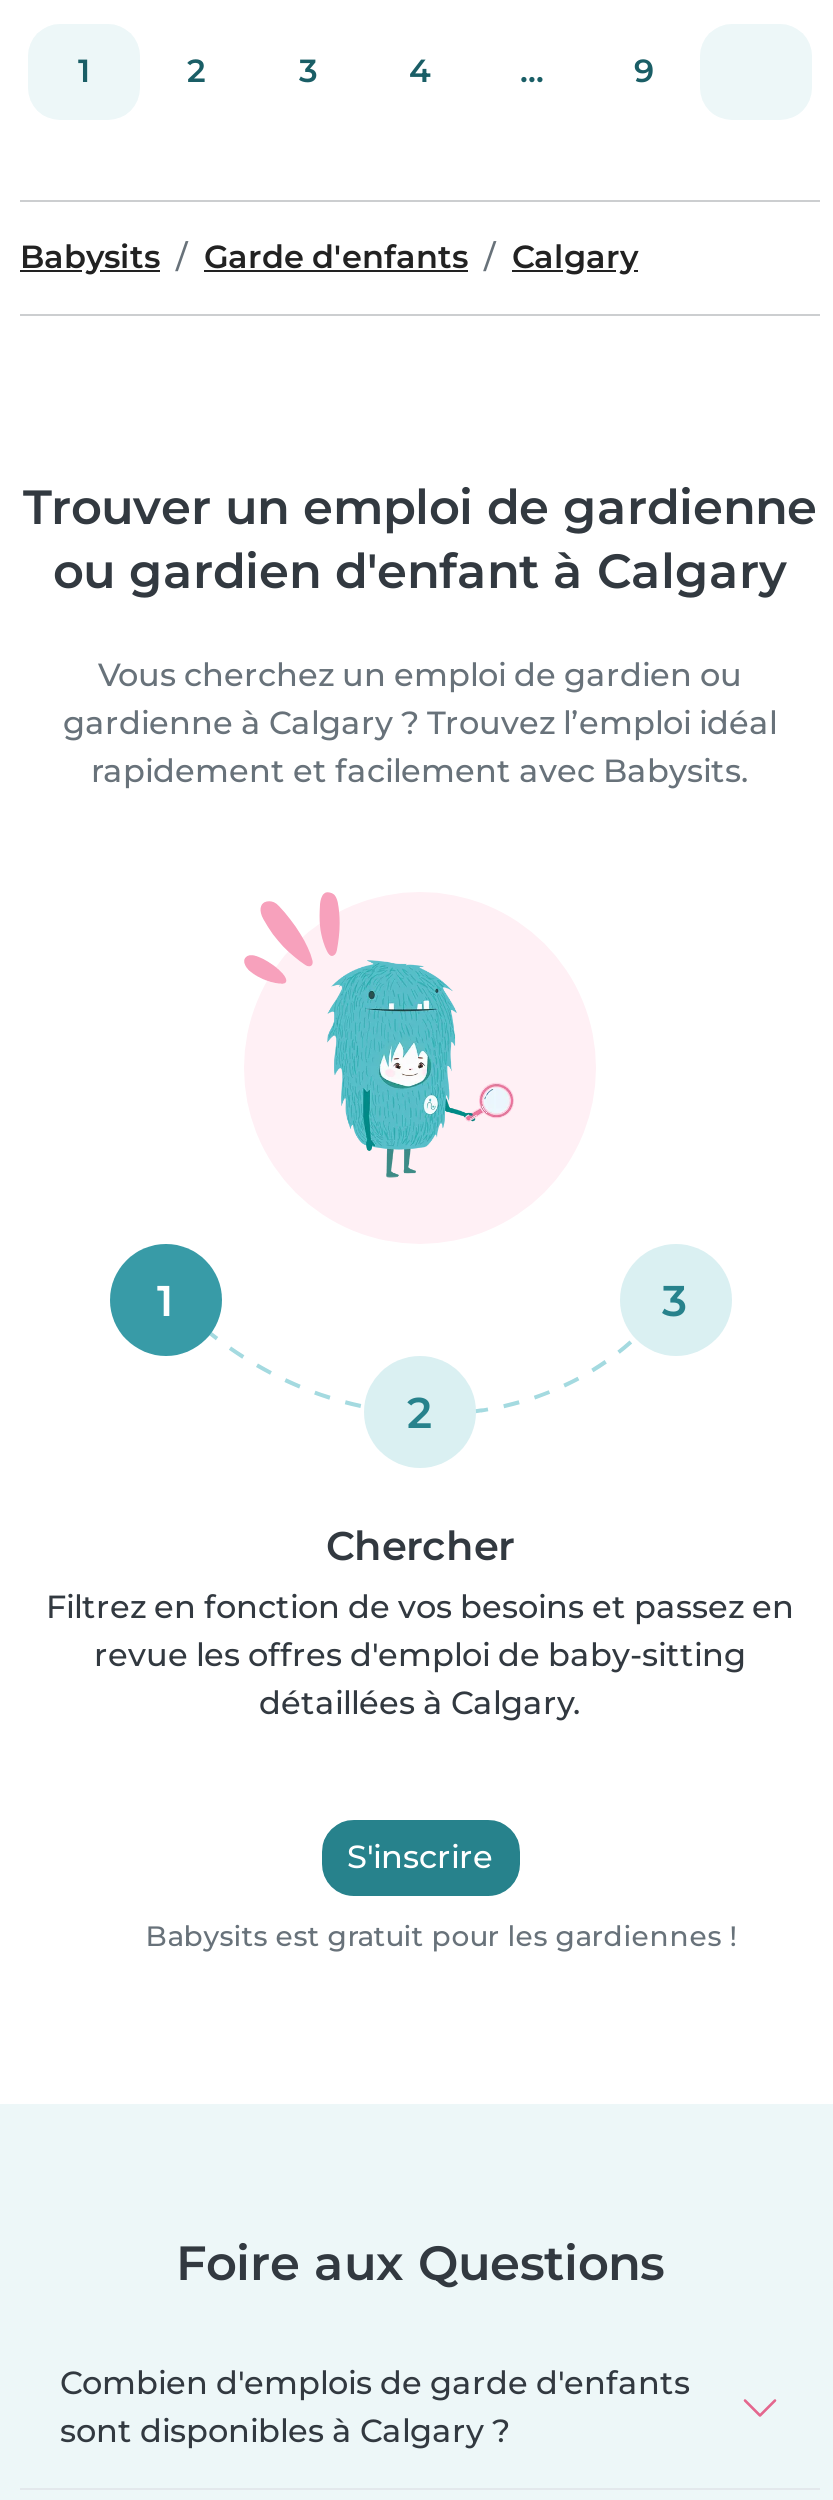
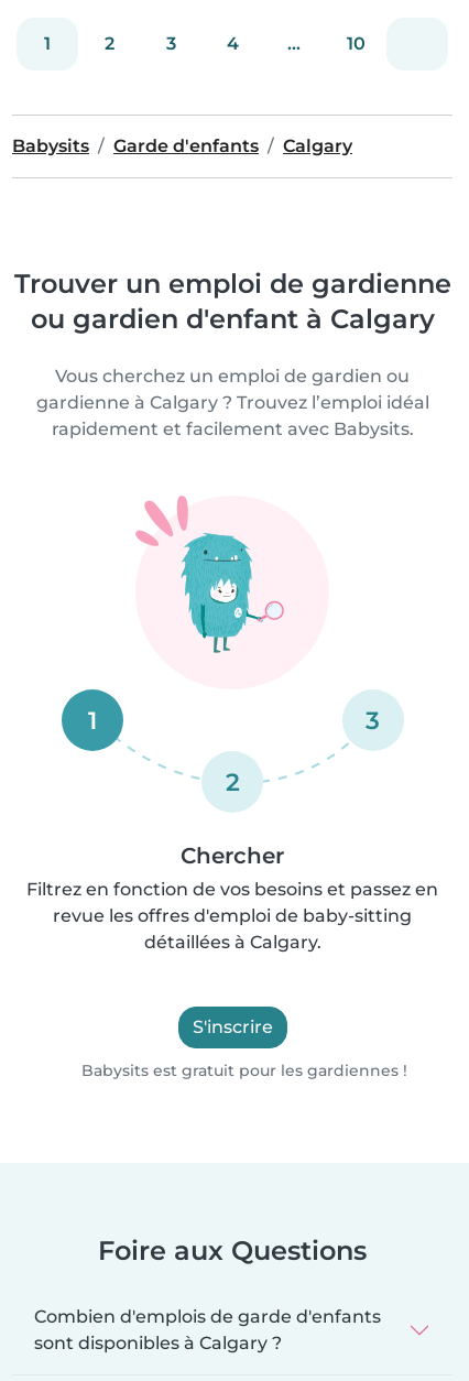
- 9
+ 10
